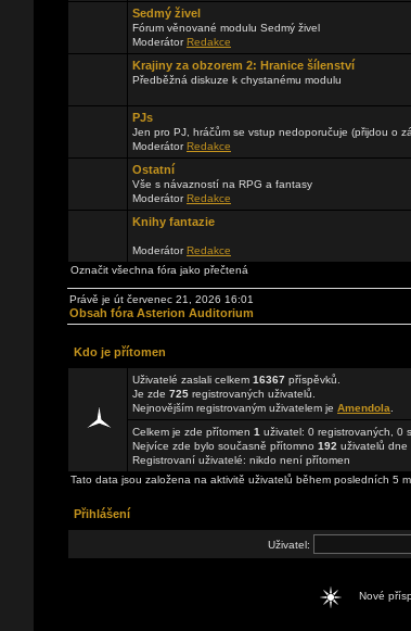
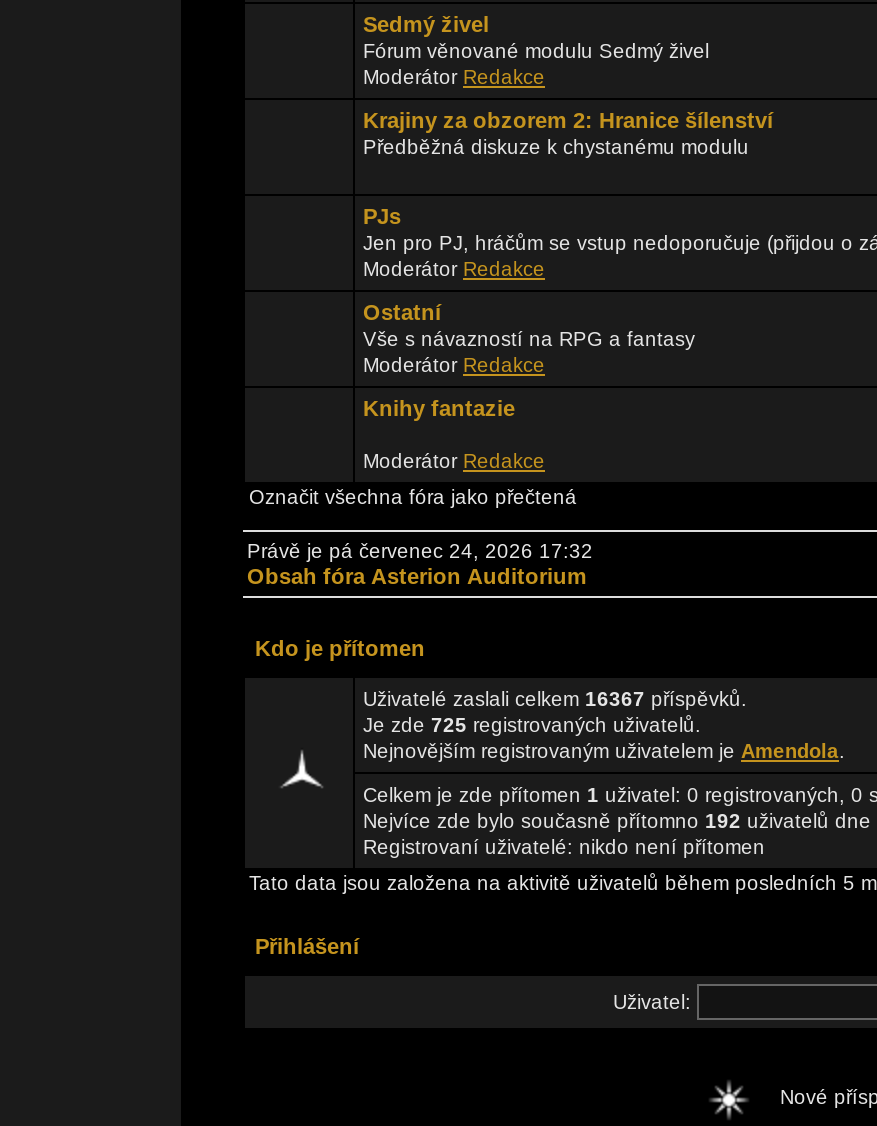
- Právě je út červenec 21, 2026 16:01
+ Právě je pá červenec 24, 2026 17:32
